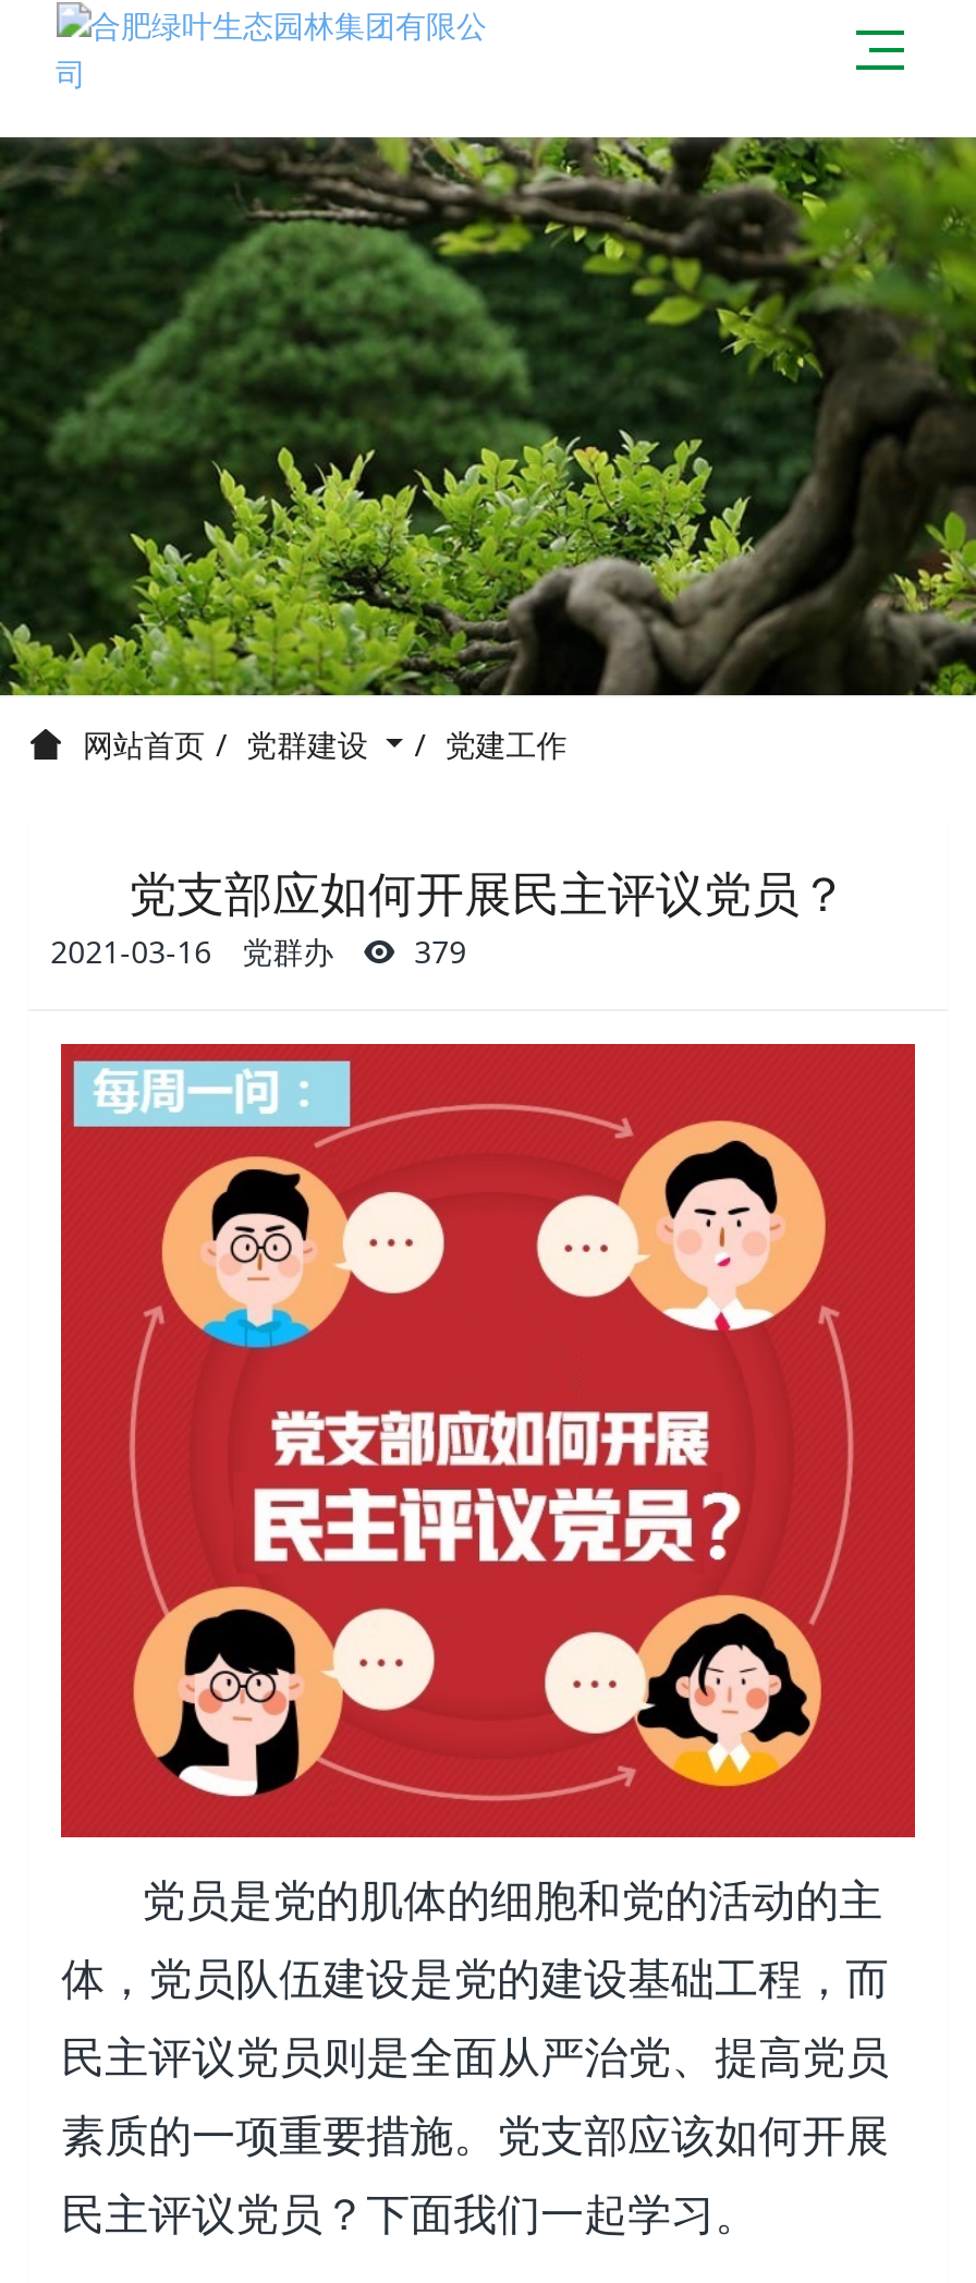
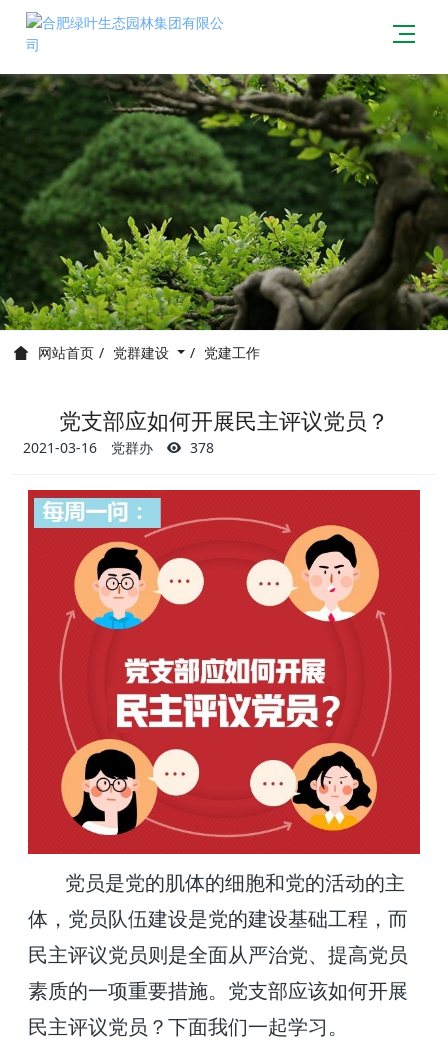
- 2021-03-16 党群办 379
+ 2021-03-16 党群办 378
